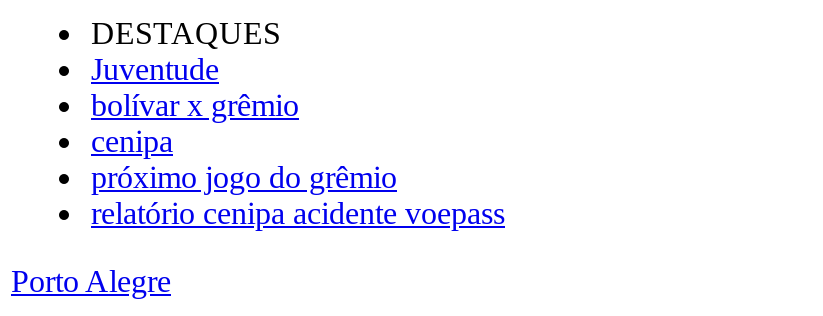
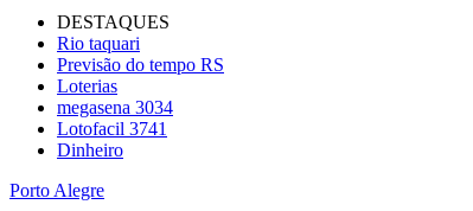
- Juventude
- bolívar x grêmio
- cenipa
- próximo jogo do grêmio
- relatório cenipa acidente voepass
+ Rio taquari
+ Previsão do tempo RS
+ Loterias
+ megasena 3034
+ Lotofacil 3741
+ Dinheiro
